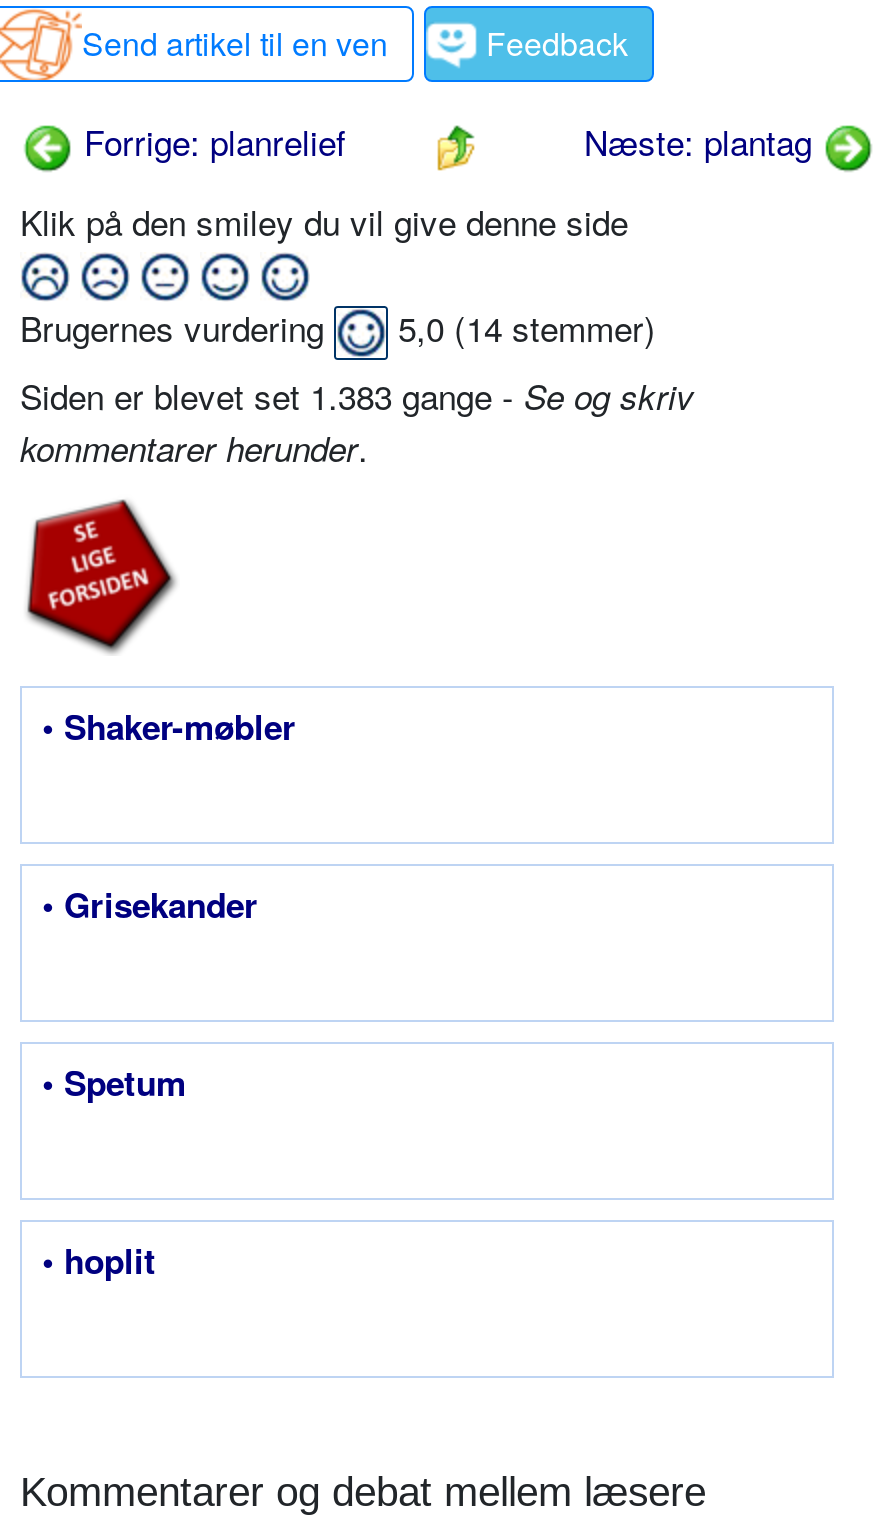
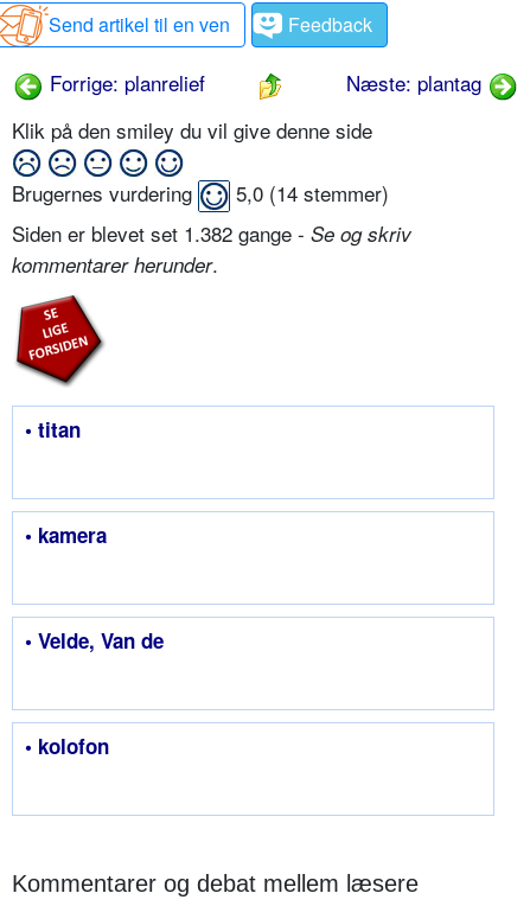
- Siden er blevet set 1.383 gange - Se og skriv
+ Siden er blevet set 1.382 gange - Se og skriv

- • Shaker-møbler
+ • titan

- • Grisekander
+ • kamera

- • Spetum
+ • Velde, Van de

- • hoplit
+ • kolofon
